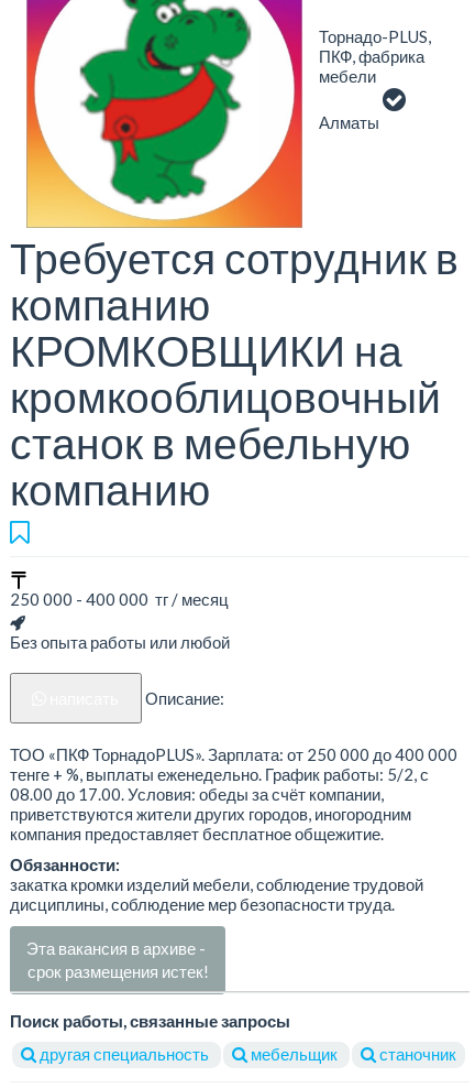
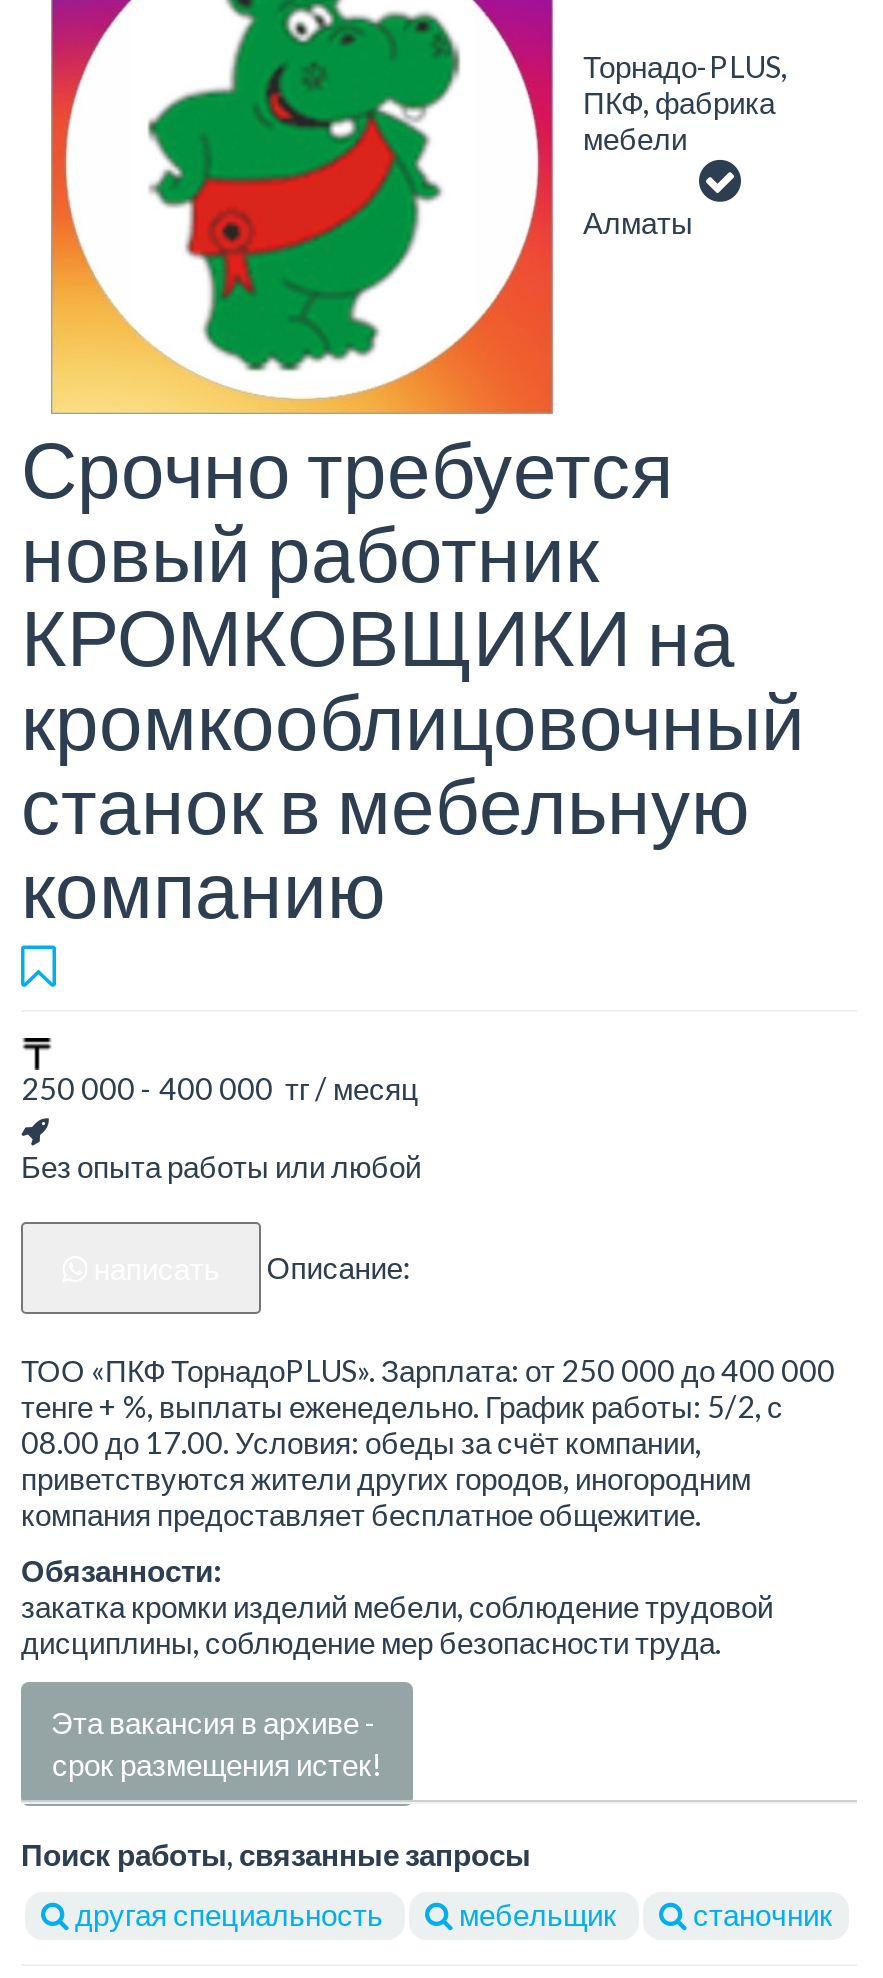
- Требуется сотрудник в
- компанию
+ Срочно требуется
+ новый работник
